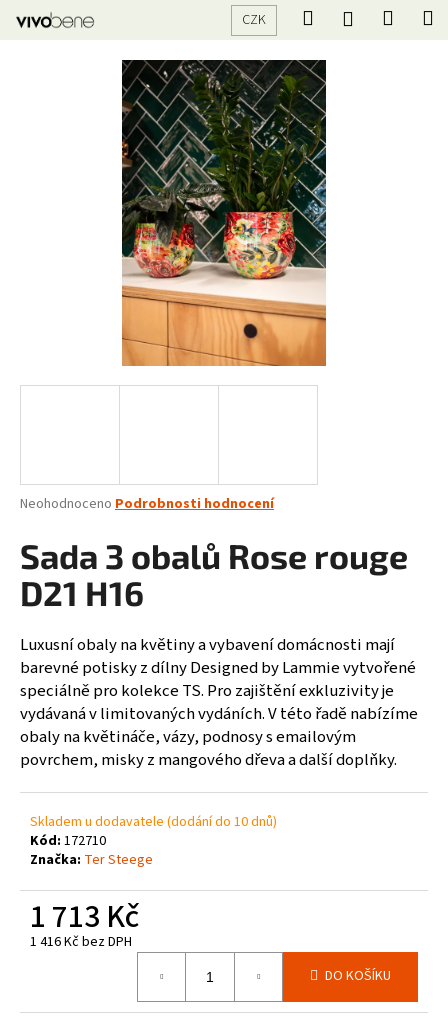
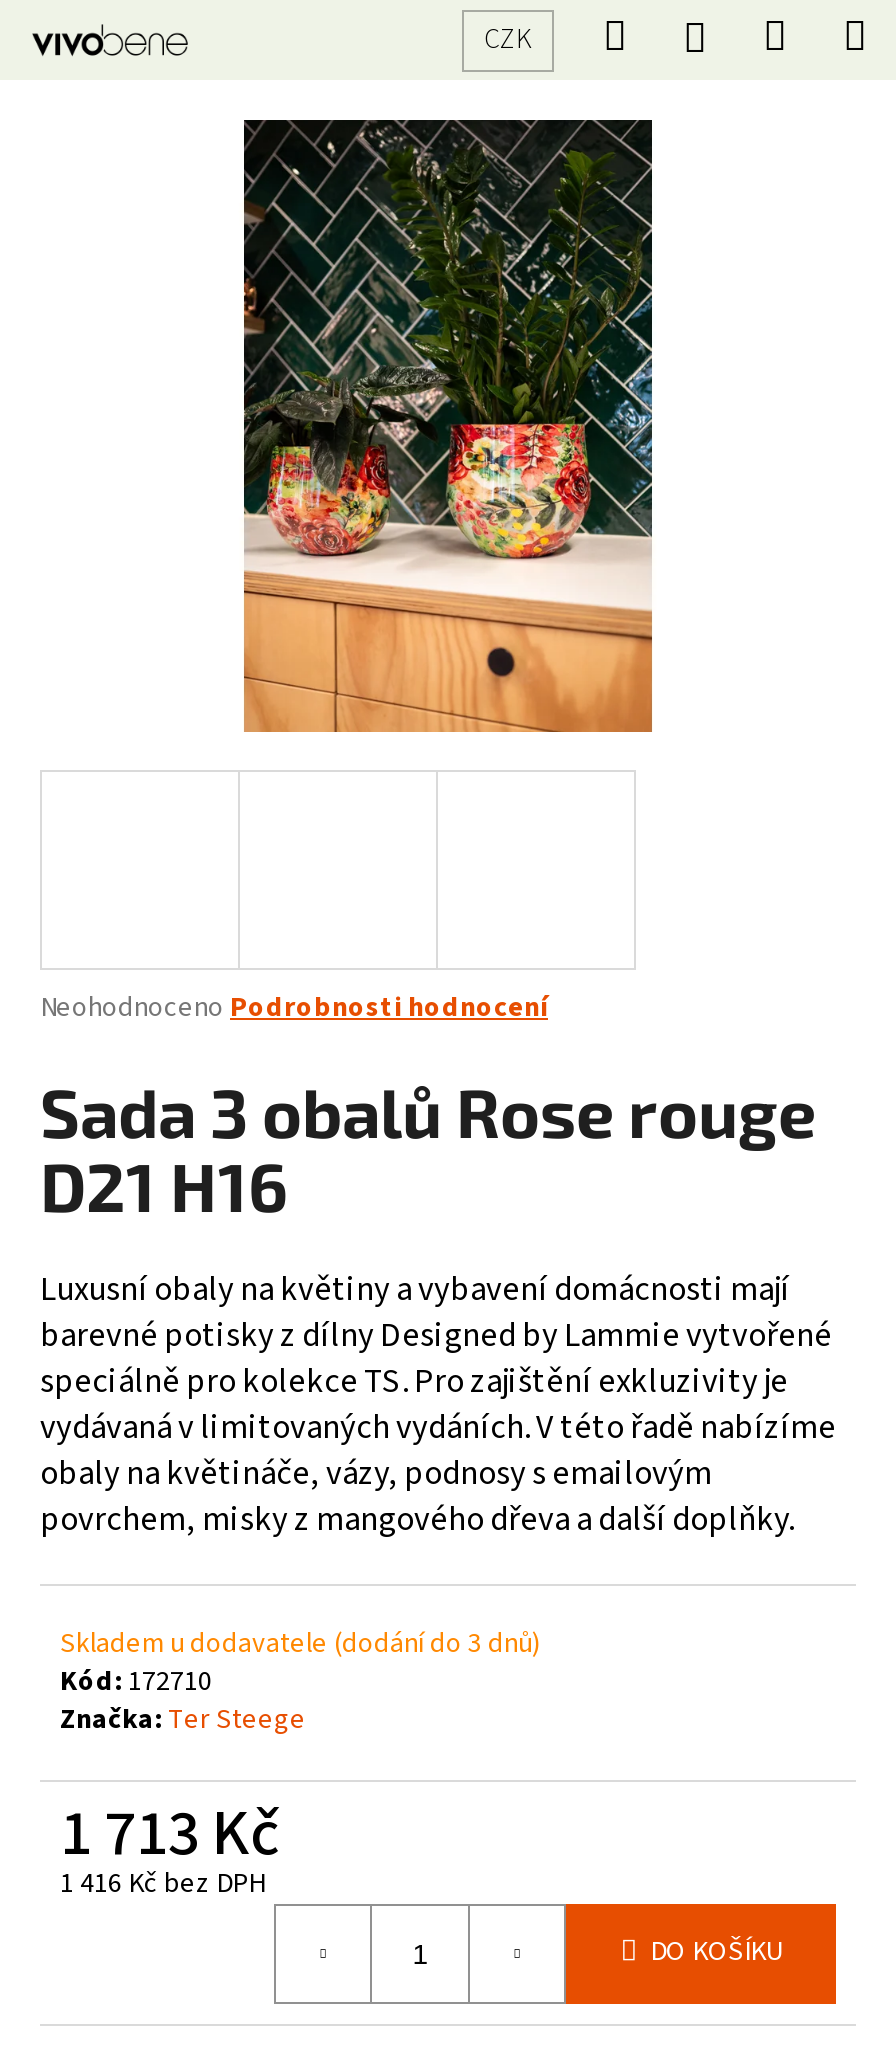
- Skladem u dodavatele (dodání do 10 dnů)
+ Skladem u dodavatele (dodání do 3 dnů)
